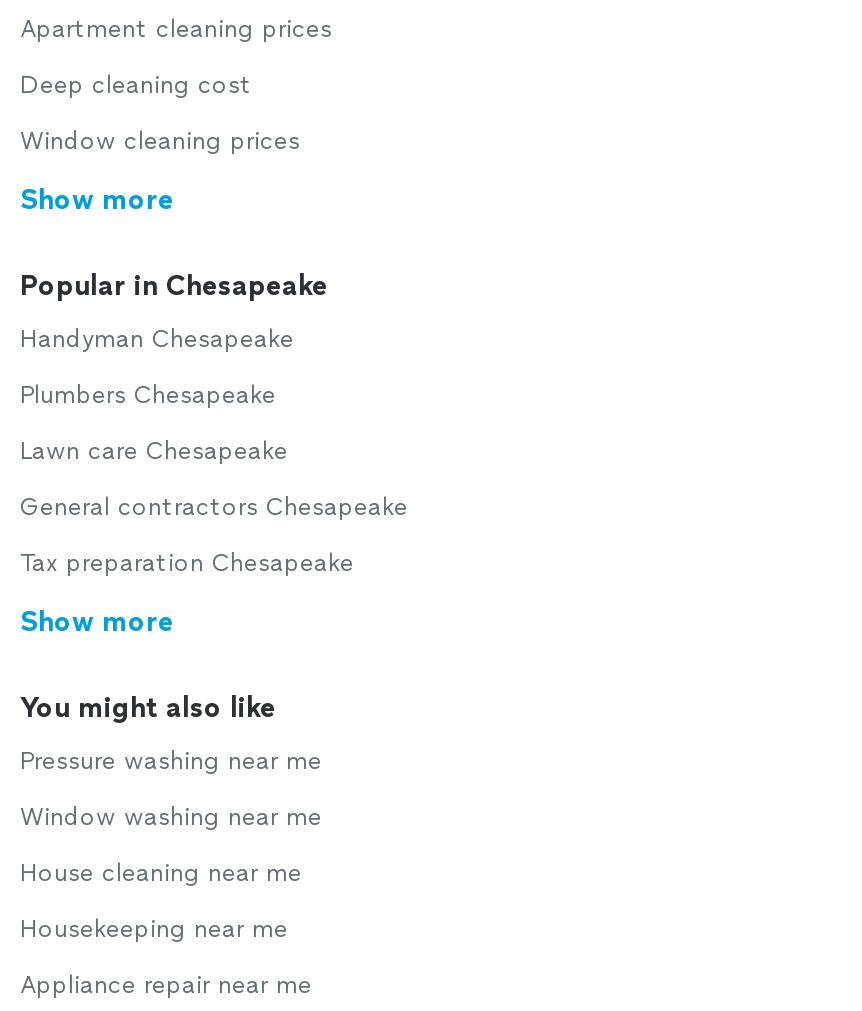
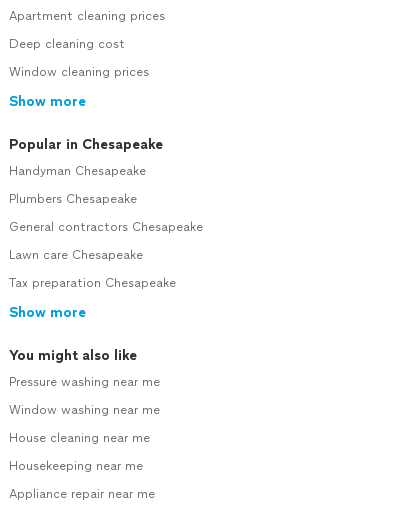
moved down: Lawn care Chesapeake

moved up: General contractors Chesapeake
